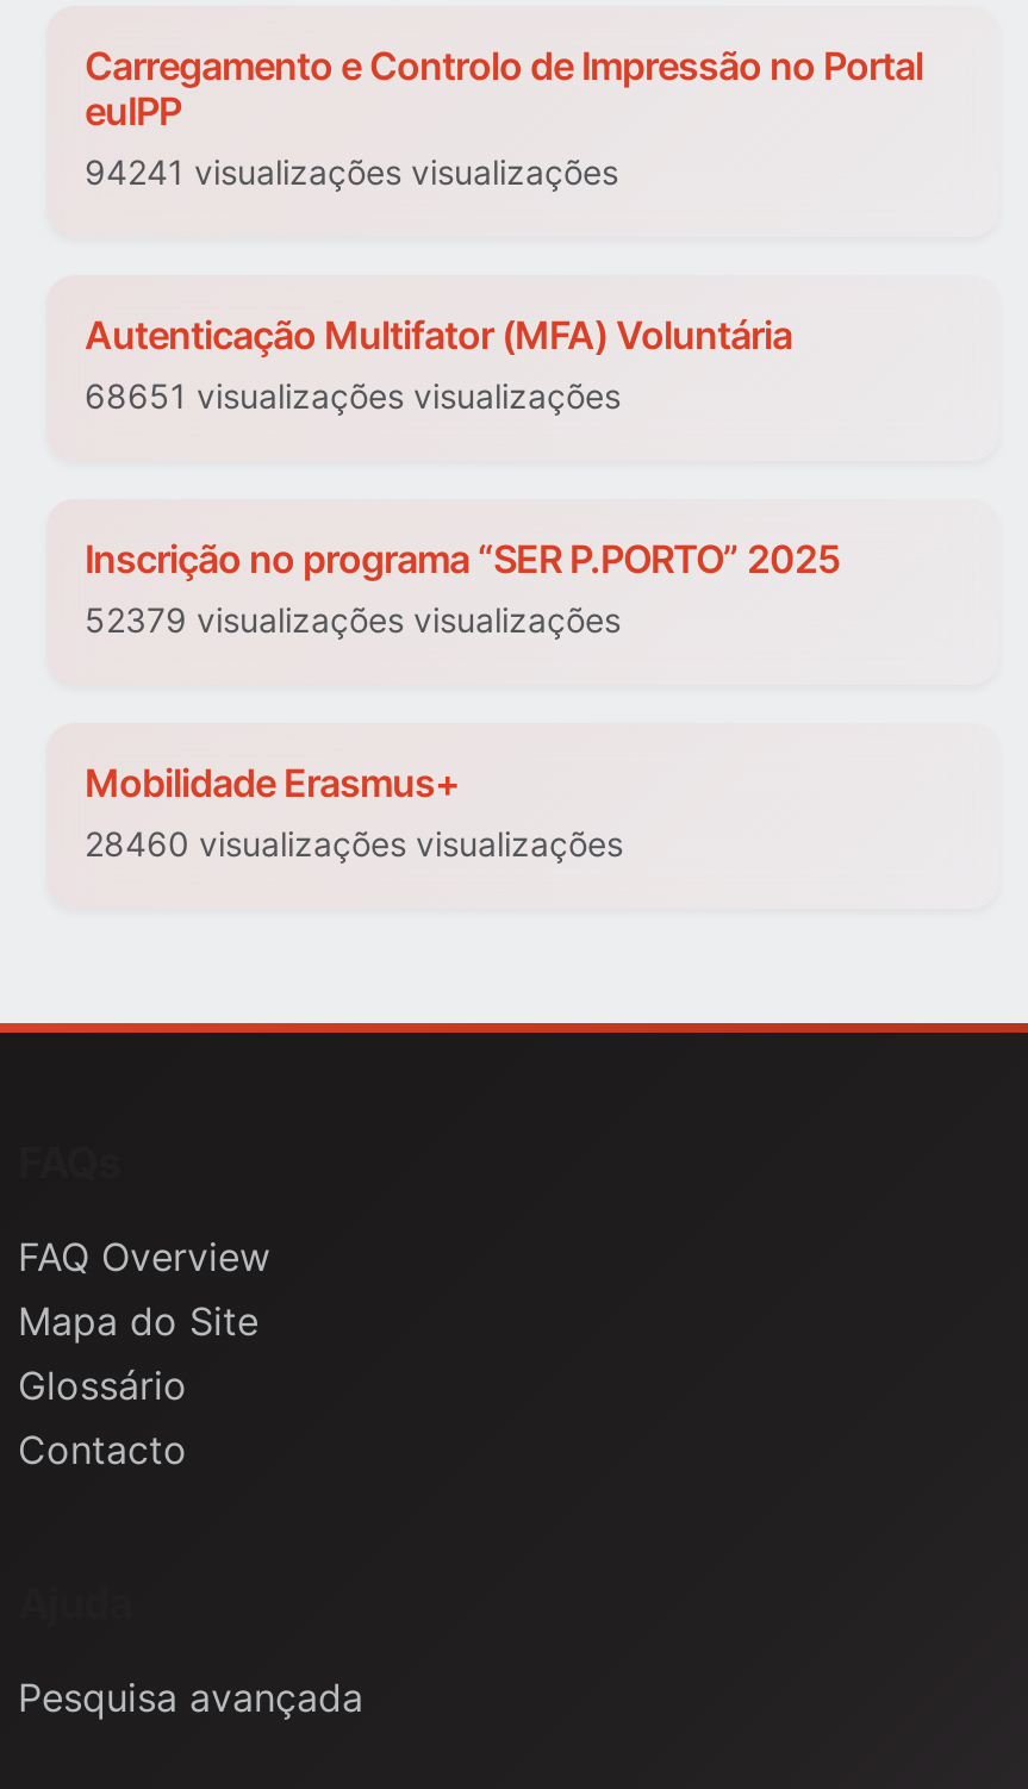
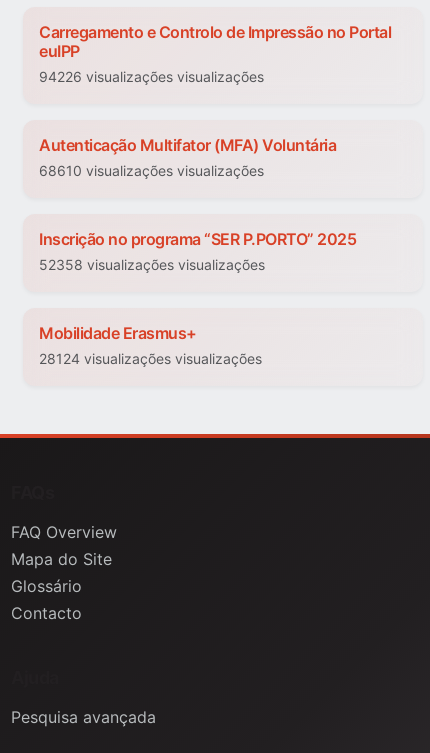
- 94241 visualizações visualizações
+ 94226 visualizações visualizações

- 68651 visualizações visualizações
+ 68610 visualizações visualizações

- 52379 visualizações visualizações
+ 52358 visualizações visualizações

- 28460 visualizações visualizações
+ 28124 visualizações visualizações
